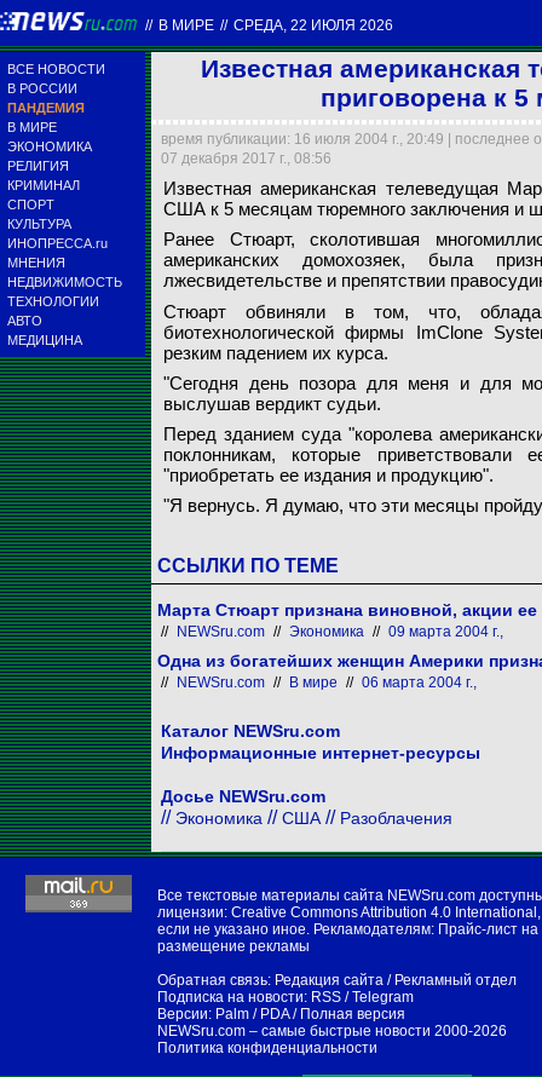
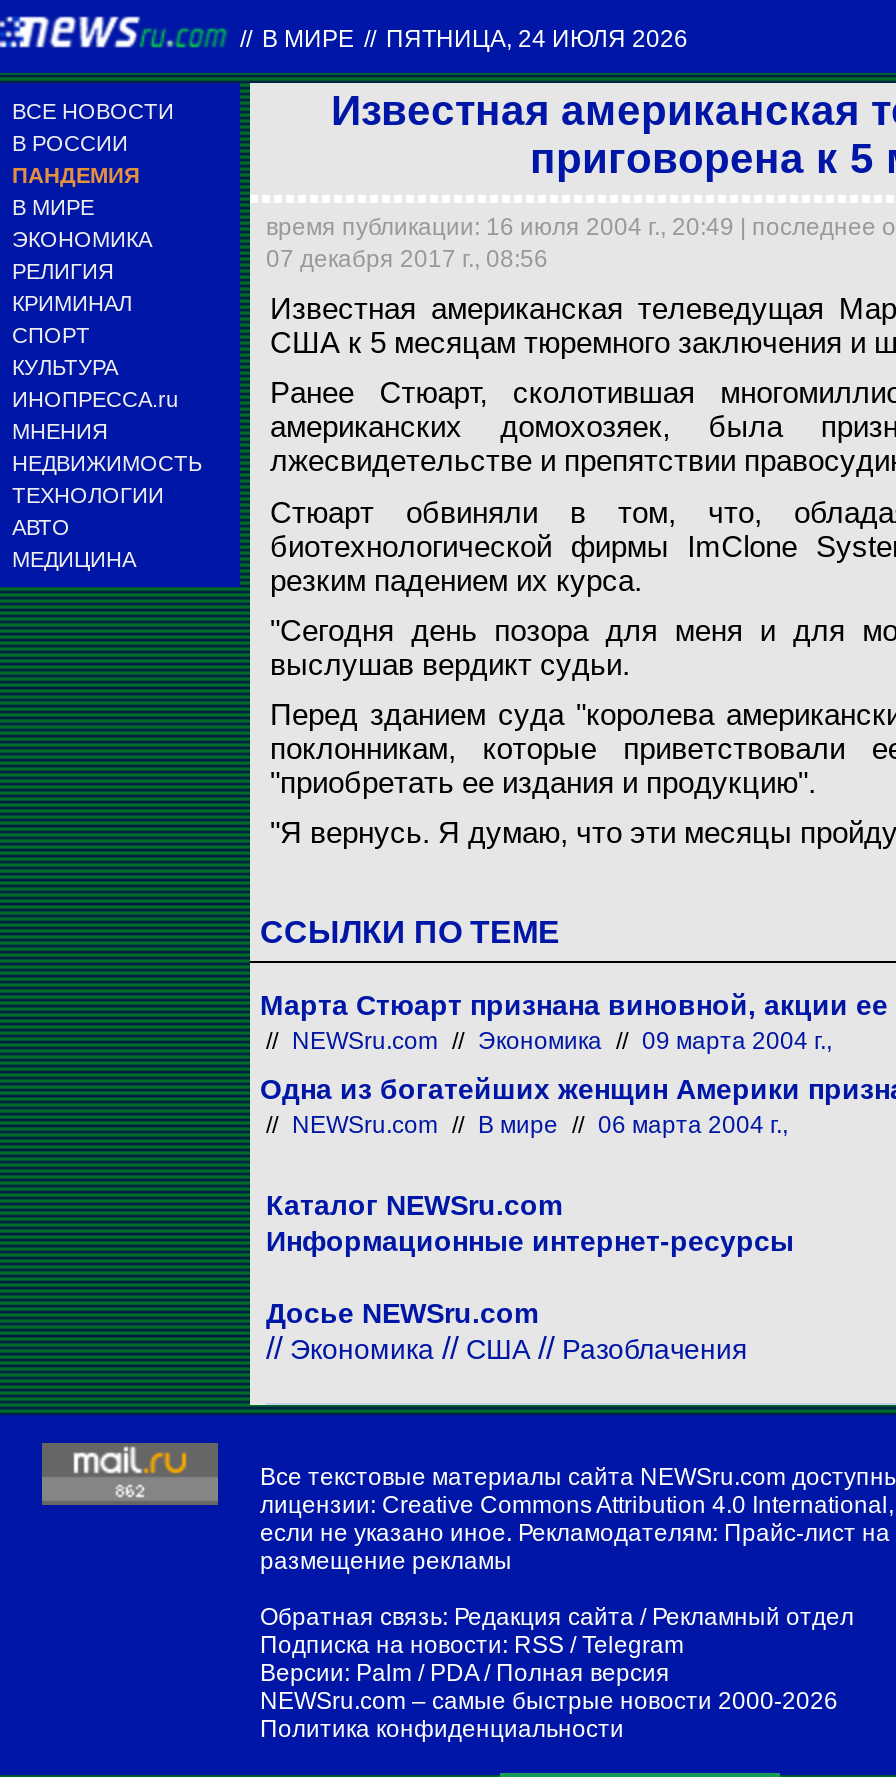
- // В МИРЕ // СРЕДА, 22 ИЮЛЯ 2026
+ // В МИРЕ // ПЯТНИЦА, 24 ИЮЛЯ 2026
